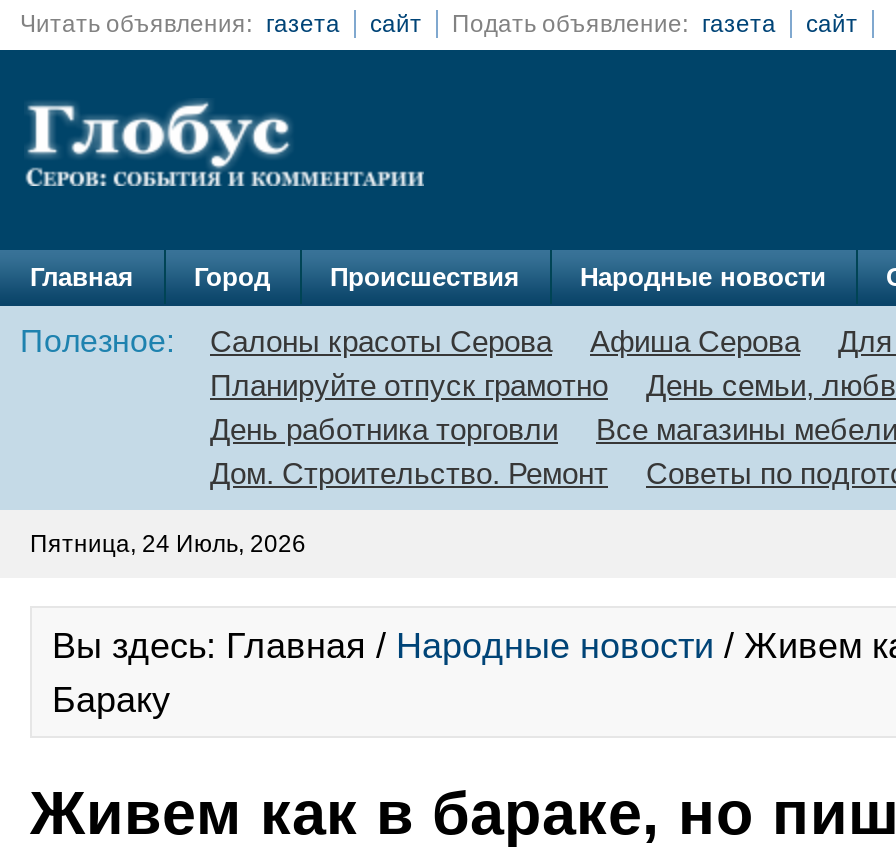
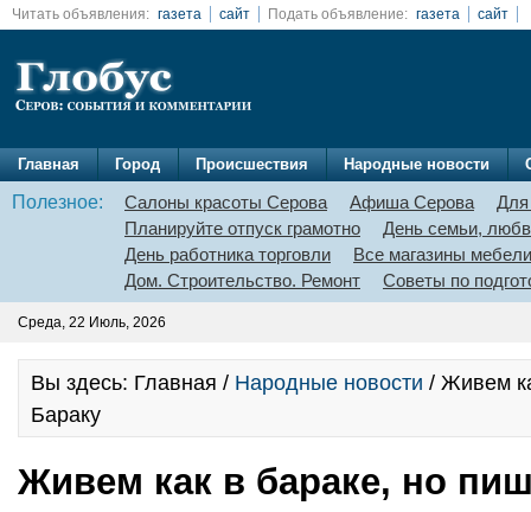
- Пятница, 24 Июль, 2026
+ Среда, 22 Июль, 2026
